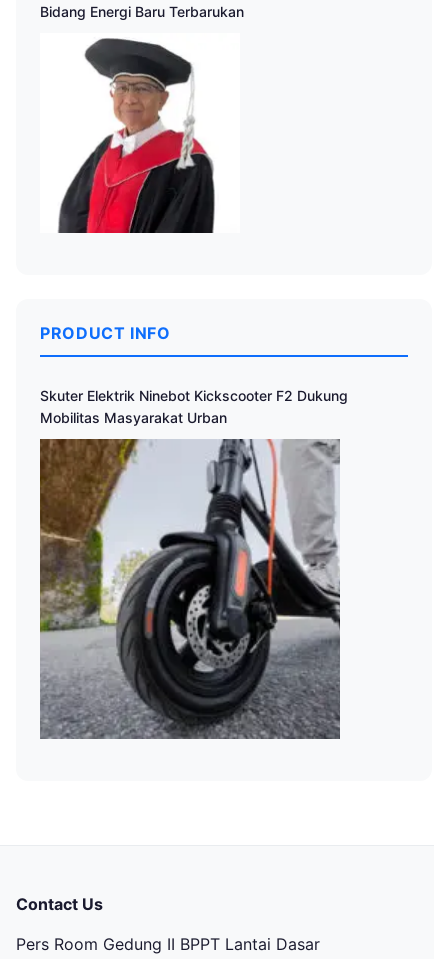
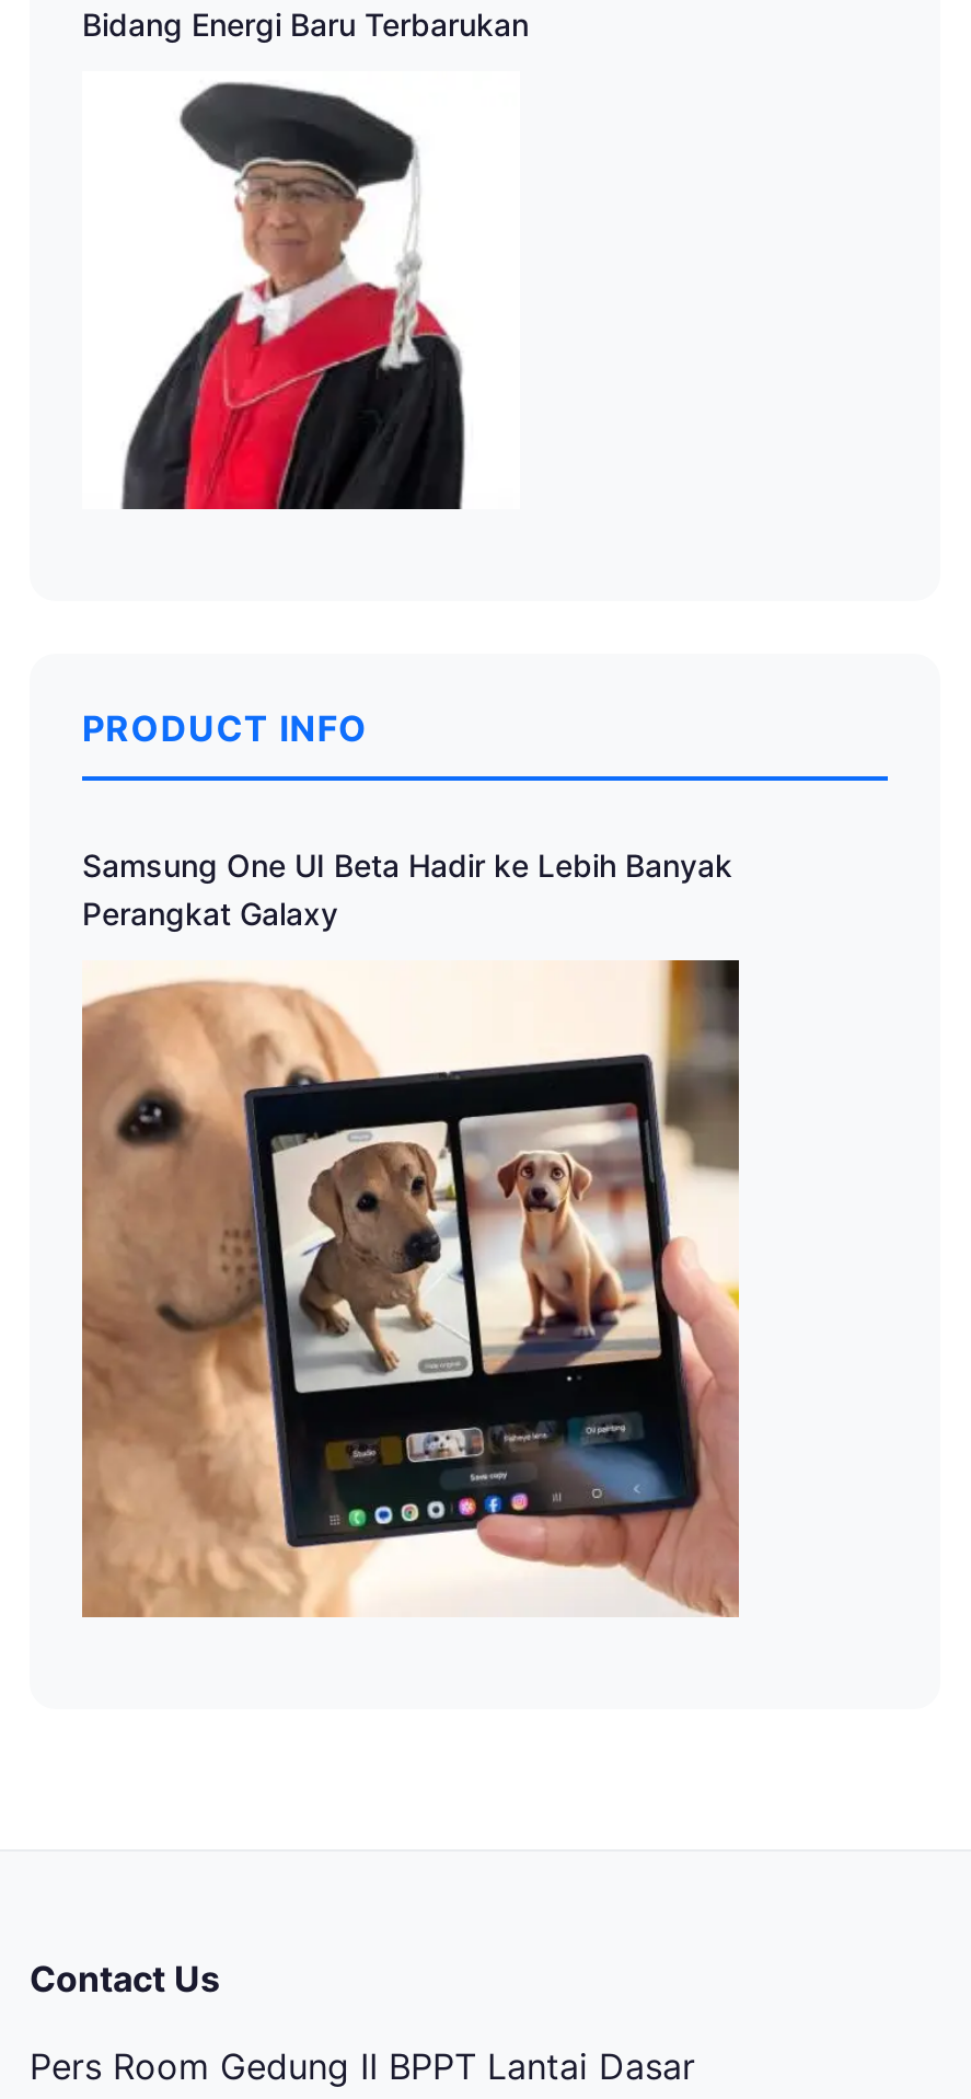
- Skuter Elektrik Ninebot Kickscooter F2 Dukung
- Mobilitas Masyarakat Urban
+ Samsung One UI Beta Hadir ke Lebih Banyak
+ Perangkat Galaxy

- [image]
+ [image]
